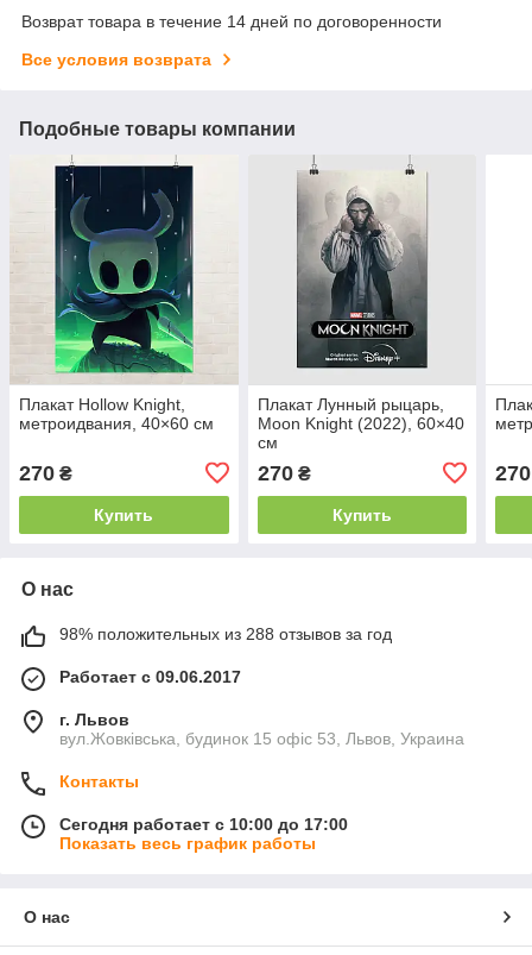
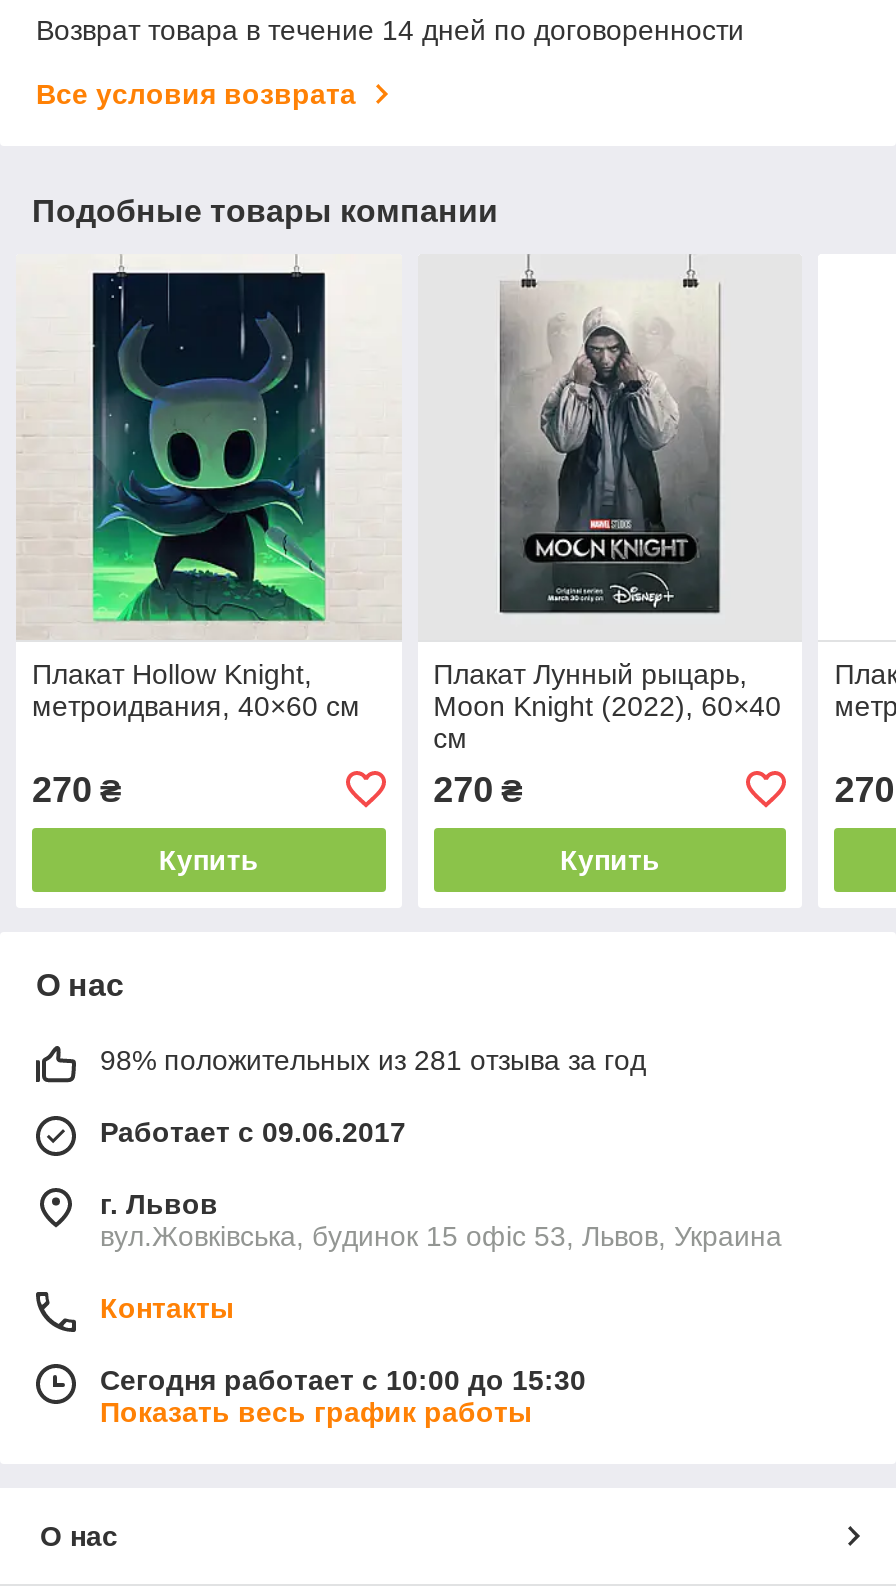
- 98% положительных из 288 отзывов за год
+ 98% положительных из 281 отзыва за год

- Сегодня работает с 10:00 до 17:00
+ Сегодня работает с 10:00 до 15:30
